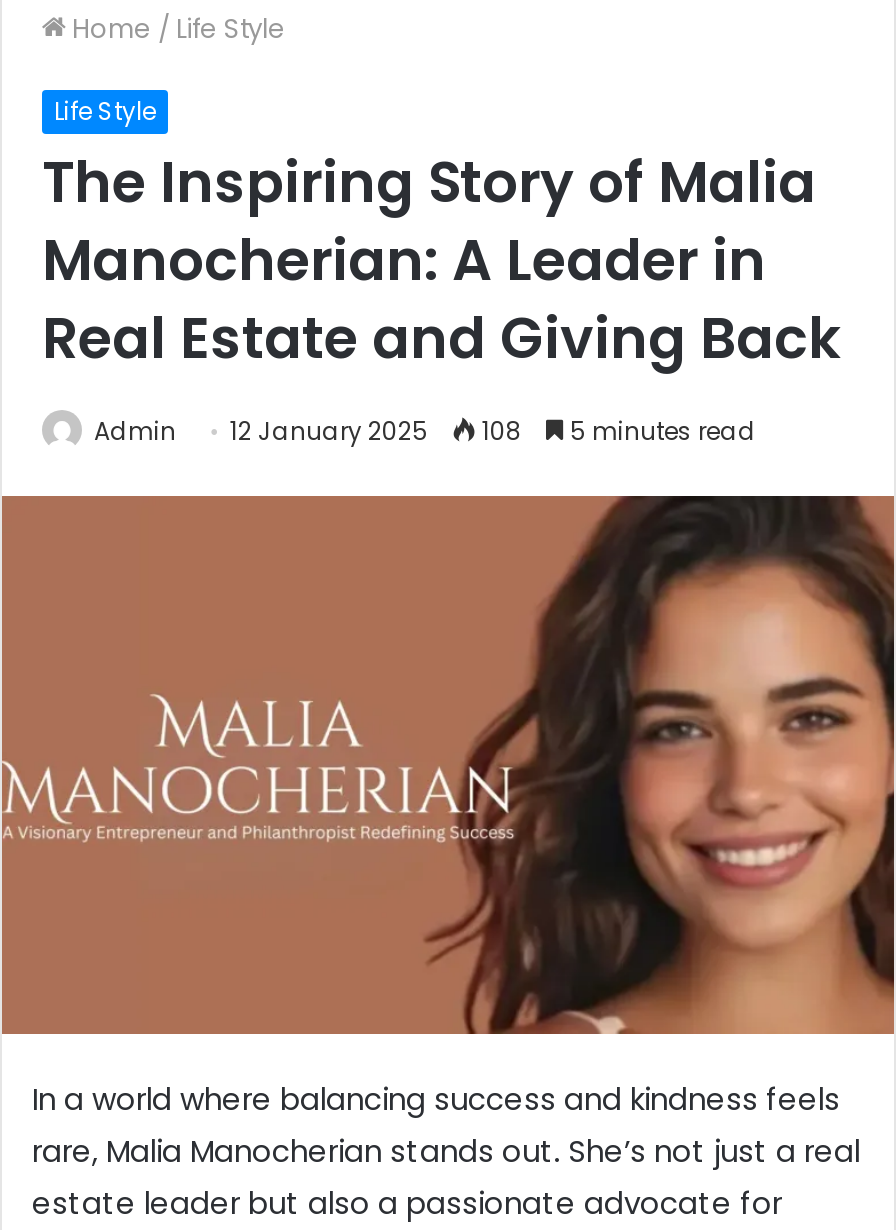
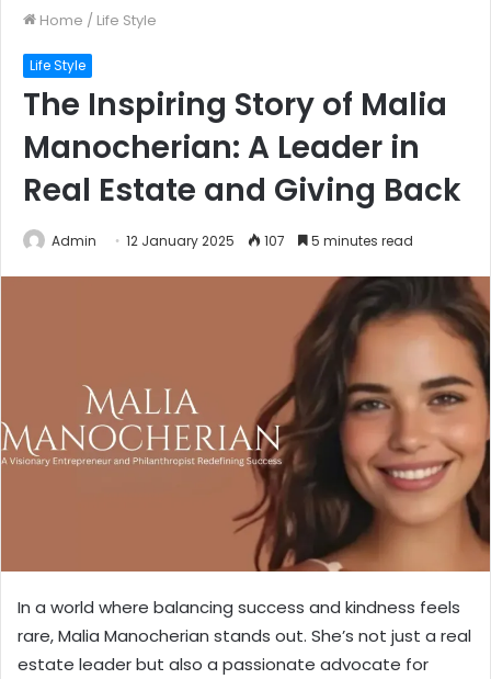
- Admin 12 January 2025 108 5 minutes read
+ Admin 12 January 2025 107 5 minutes read
